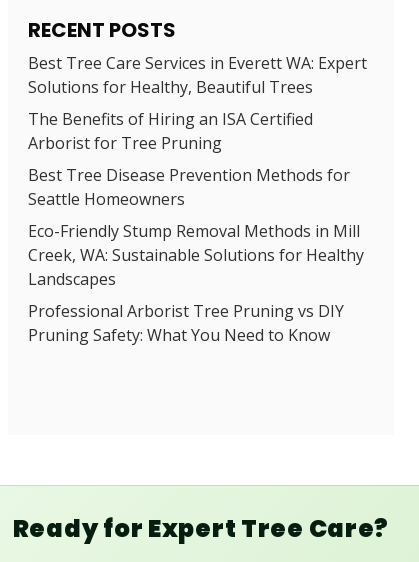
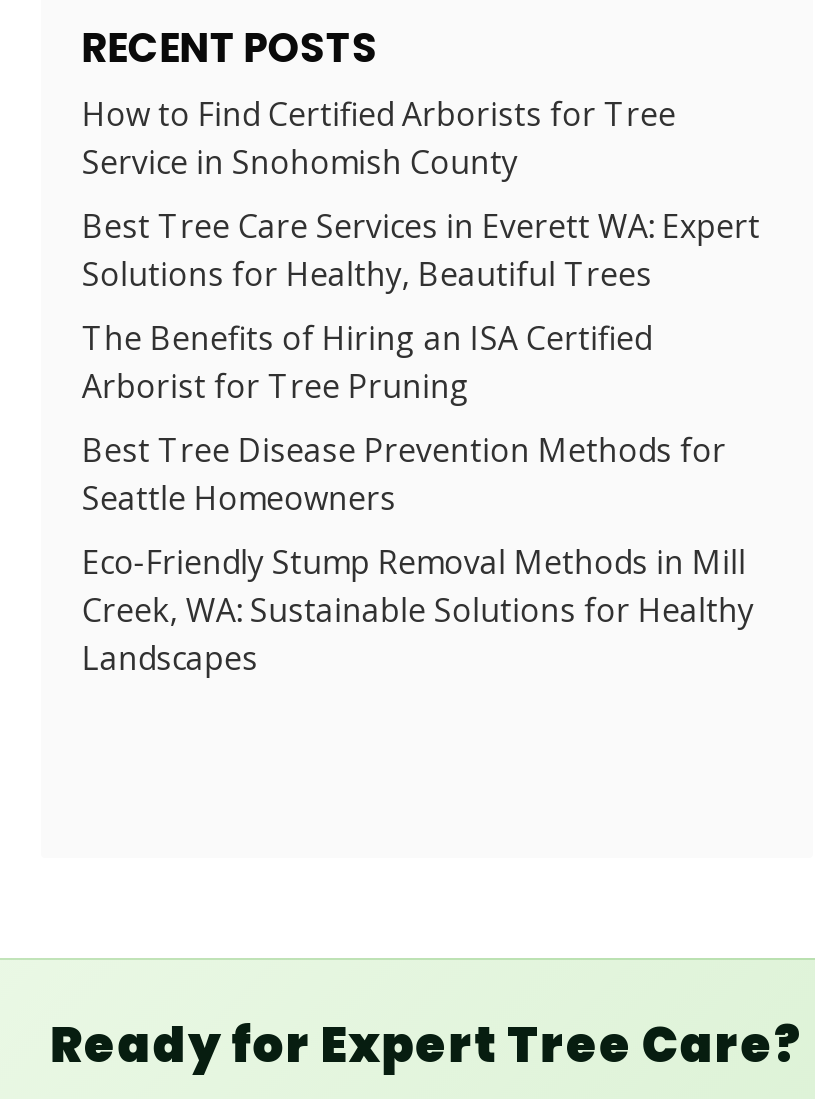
+ How to Find Certified Arborists for Tree
+ Service in Snohomish County

moved down: Best Tree Care Services in Everett WA: Expert | Solutions for Healthy, Beautiful Trees | The Benefits of Hiring an ISA Certified | ... | Creek, WA: Sustainable Solutions for Healthy | Landscapes

- Professional Arborist Tree Pruning vs DIY
- Pruning Safety: What You Need to Know
